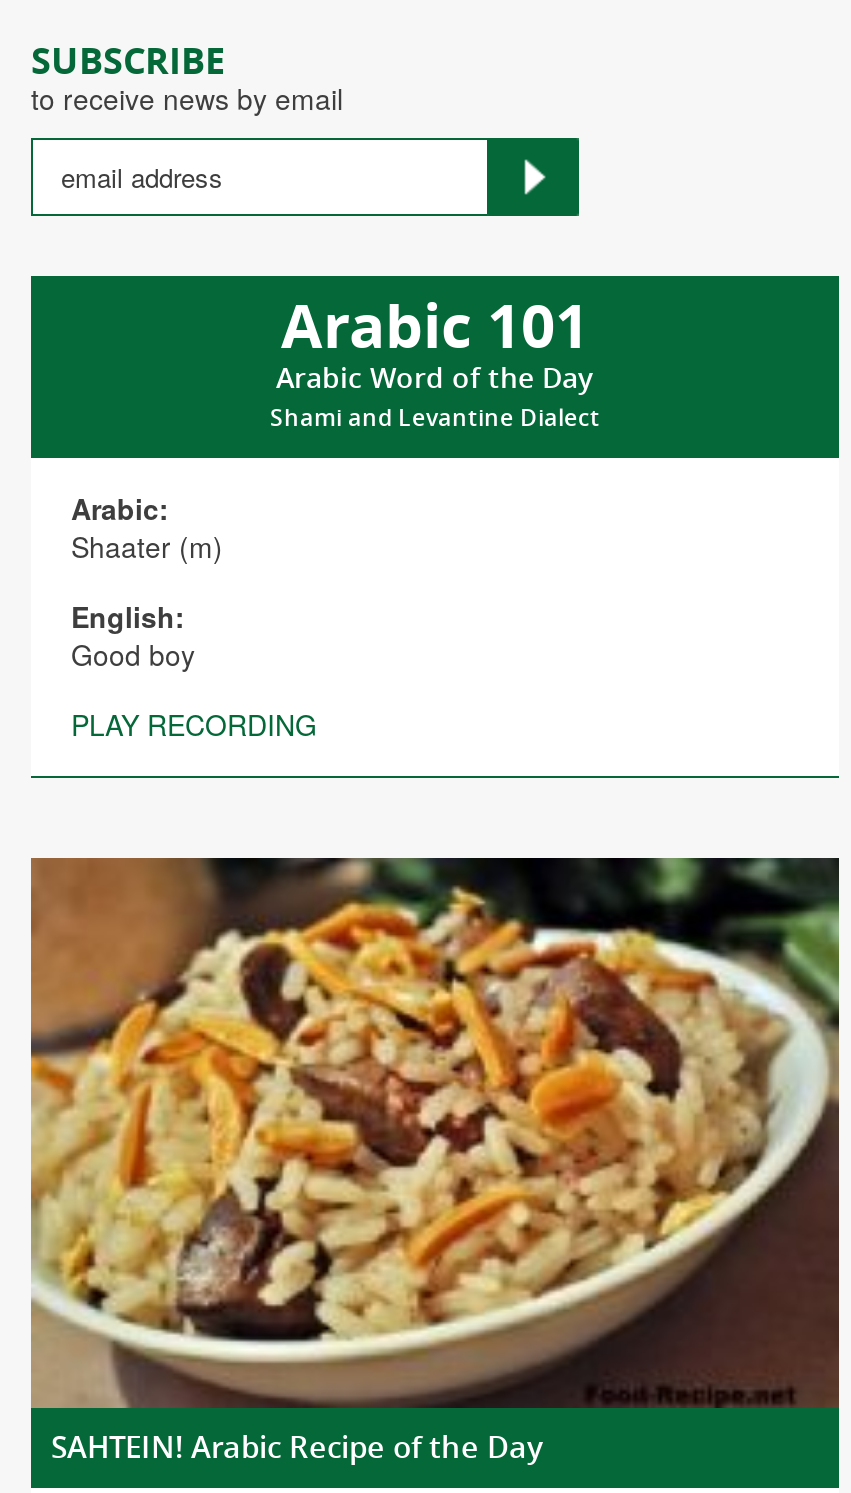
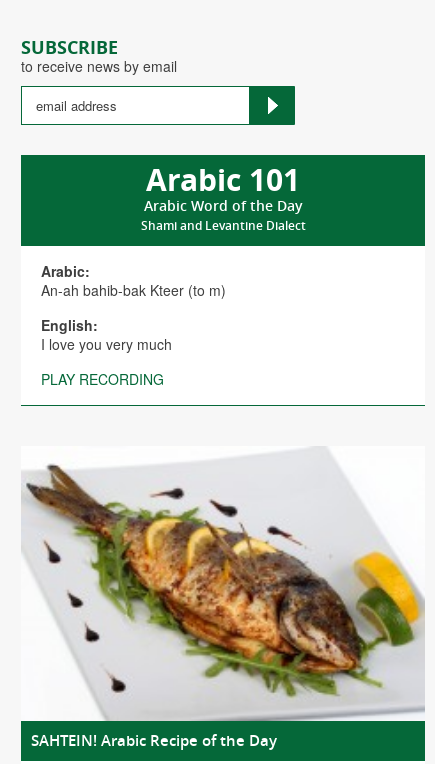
- Shaater (m)
+ An-ah bahib-bak Kteer (to m)

- Good boy
+ I love you very much

- [image]
+ [image]
